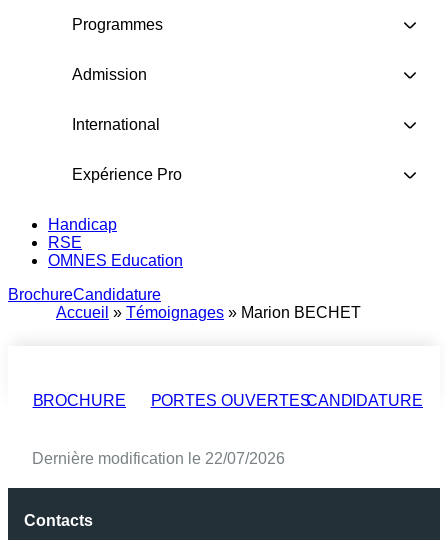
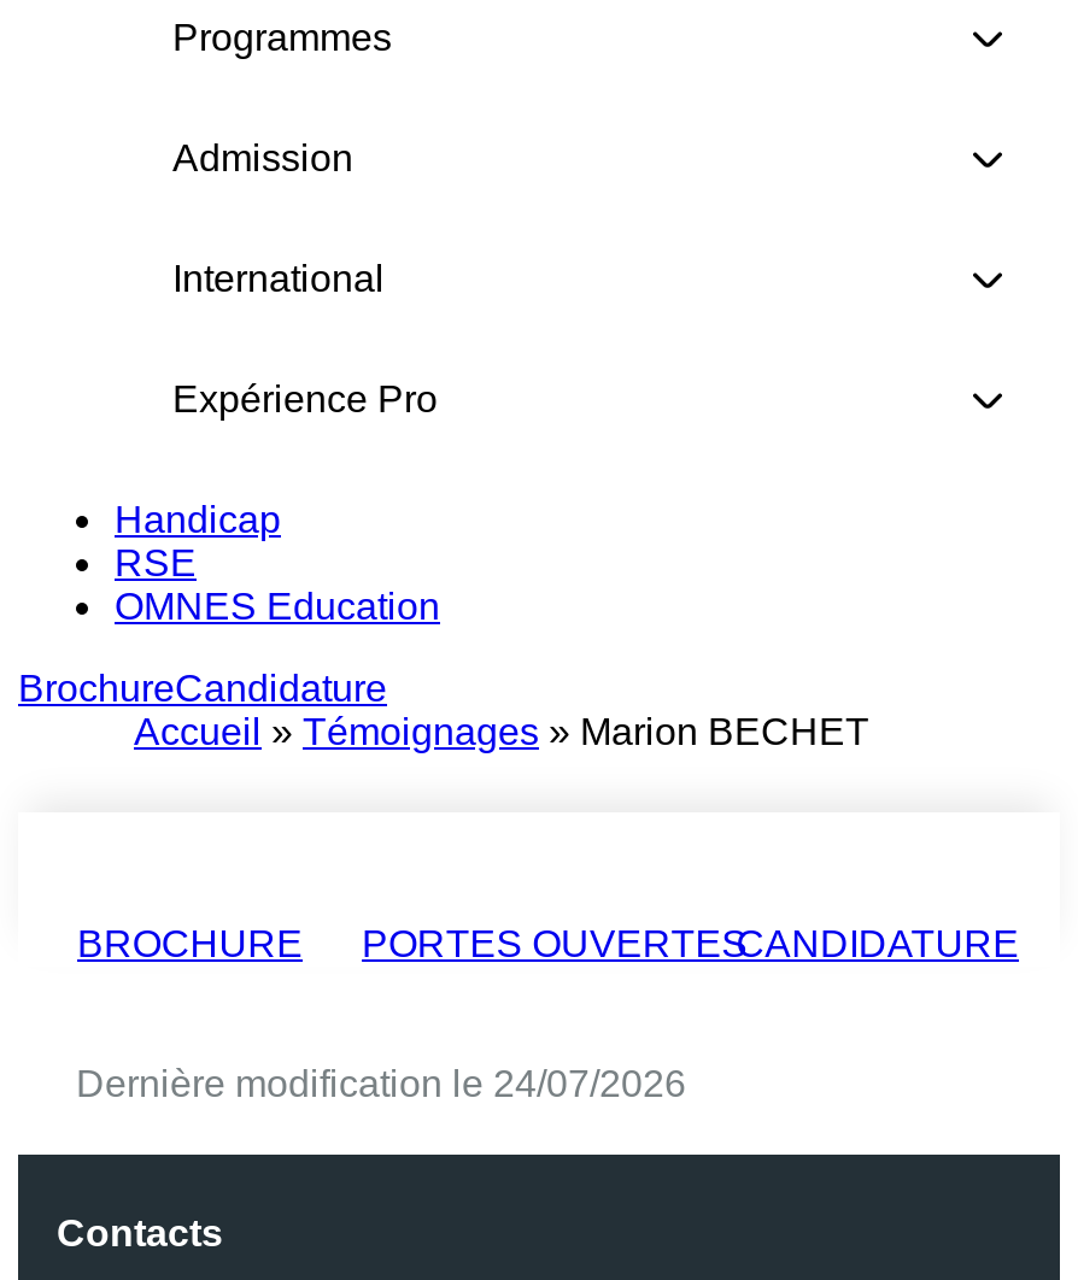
- Dernière modification le 22/07/2026
+ Dernière modification le 24/07/2026
